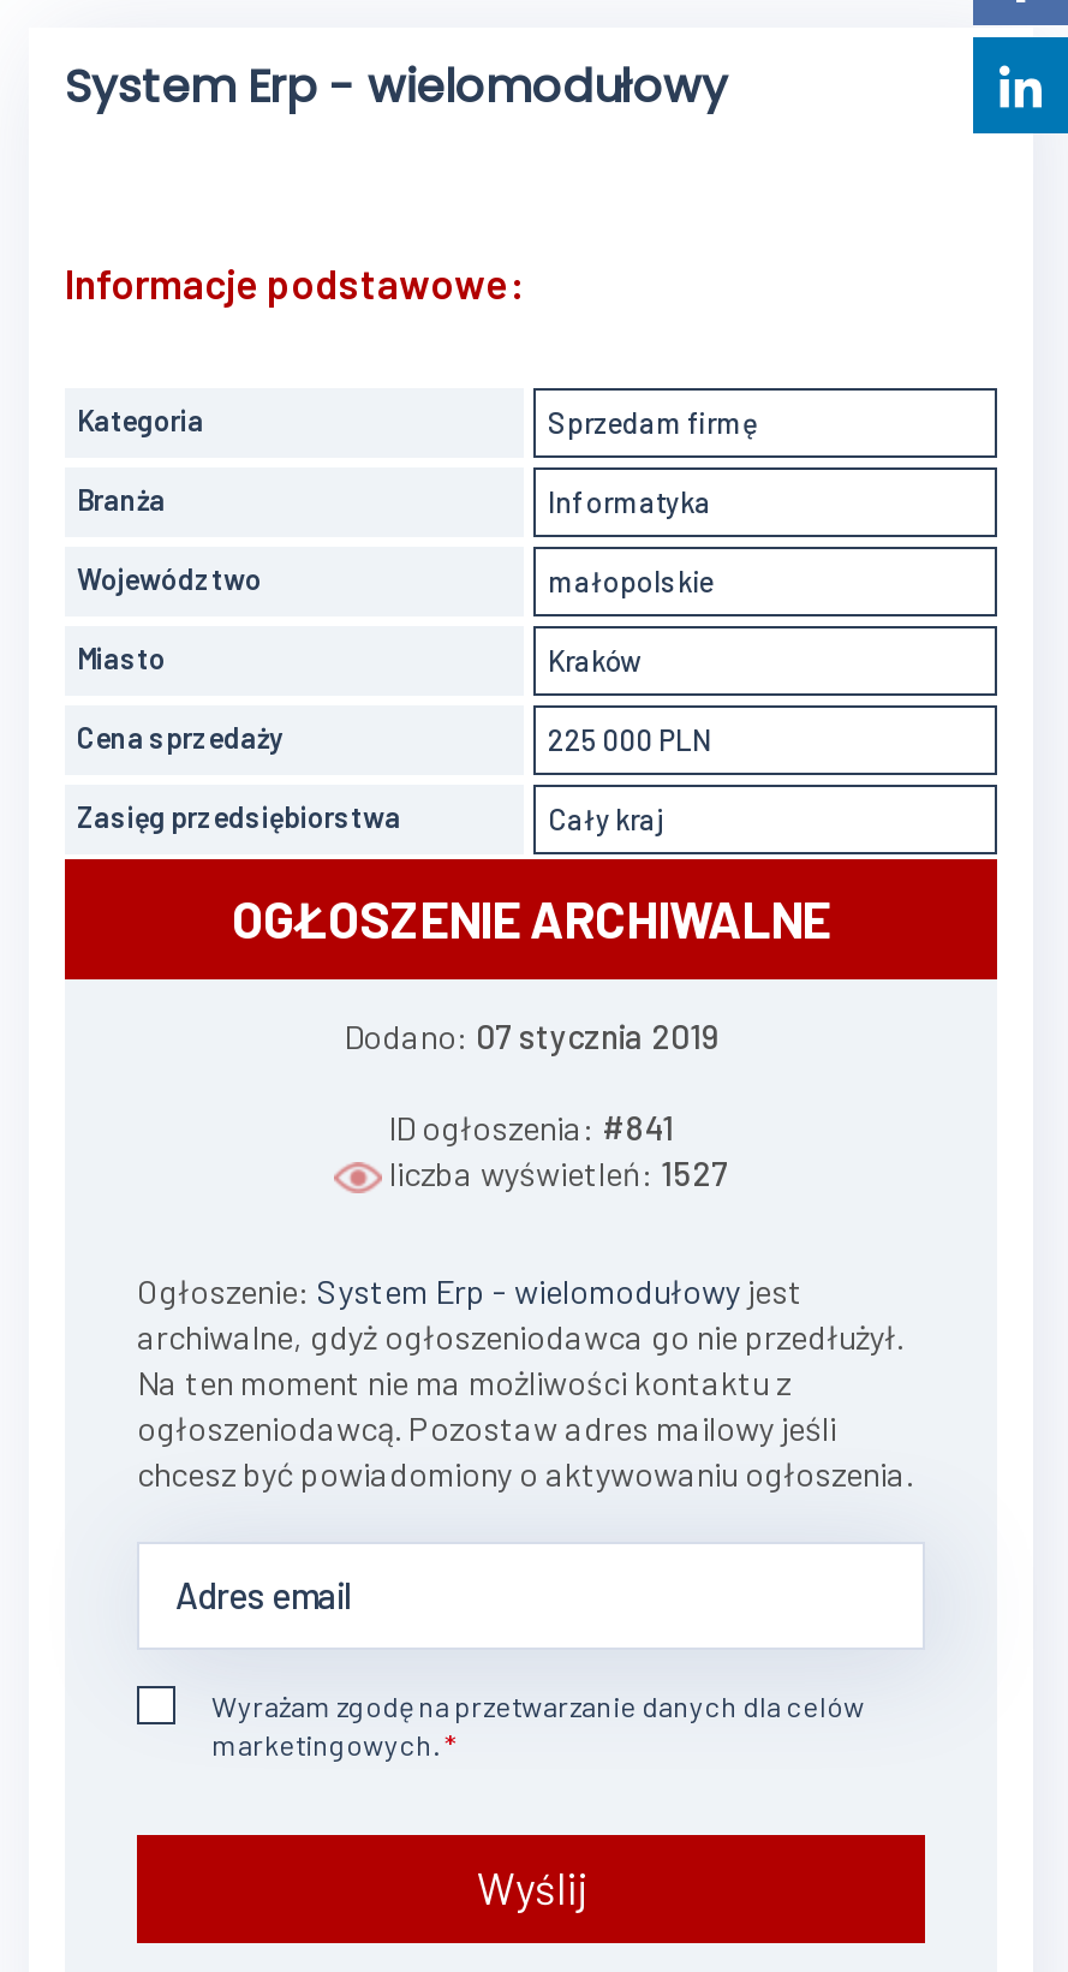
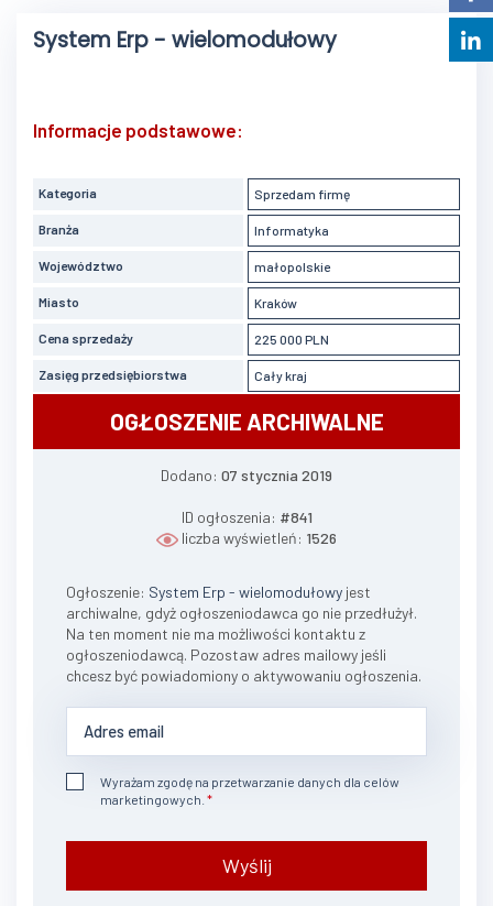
- liczba wyświetleń: 1527
+ liczba wyświetleń: 1526
